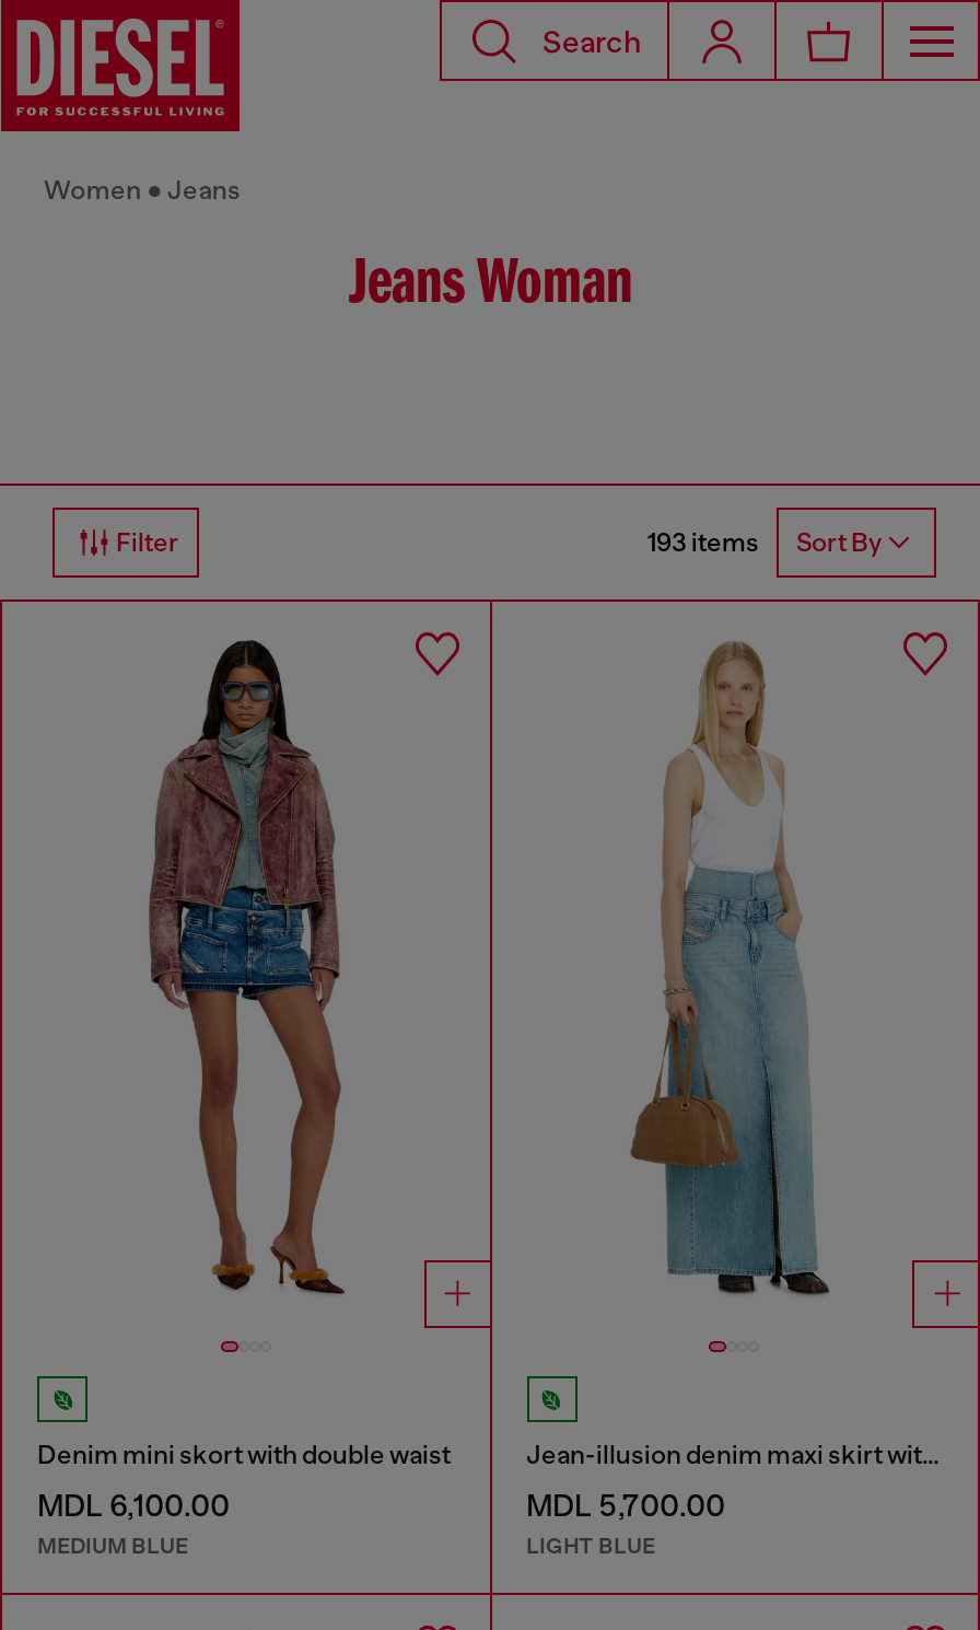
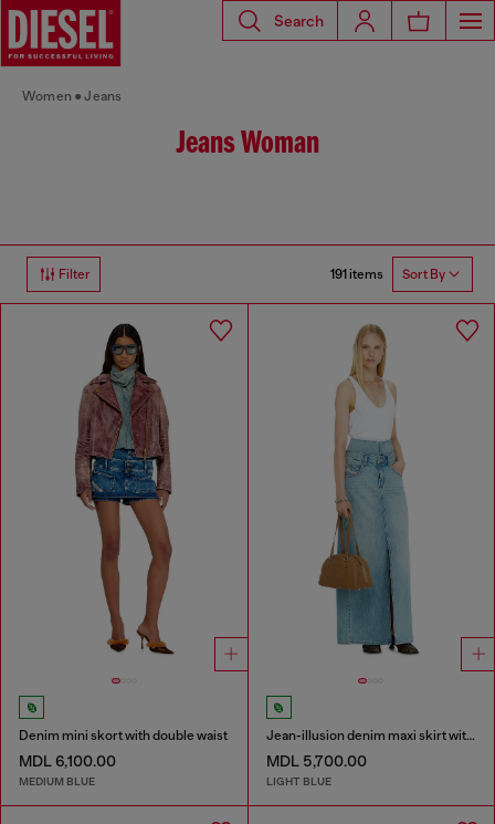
- 193 items Sort By
+ 191 items Sort By
